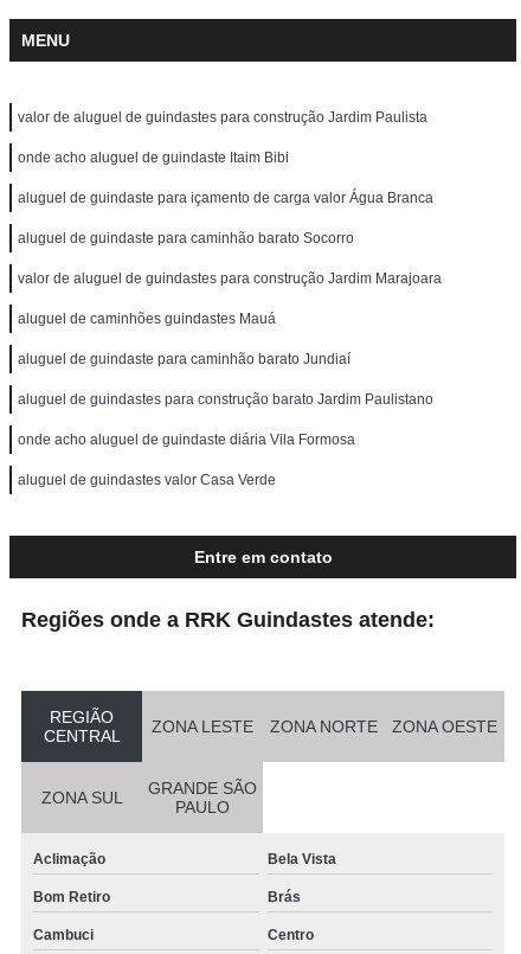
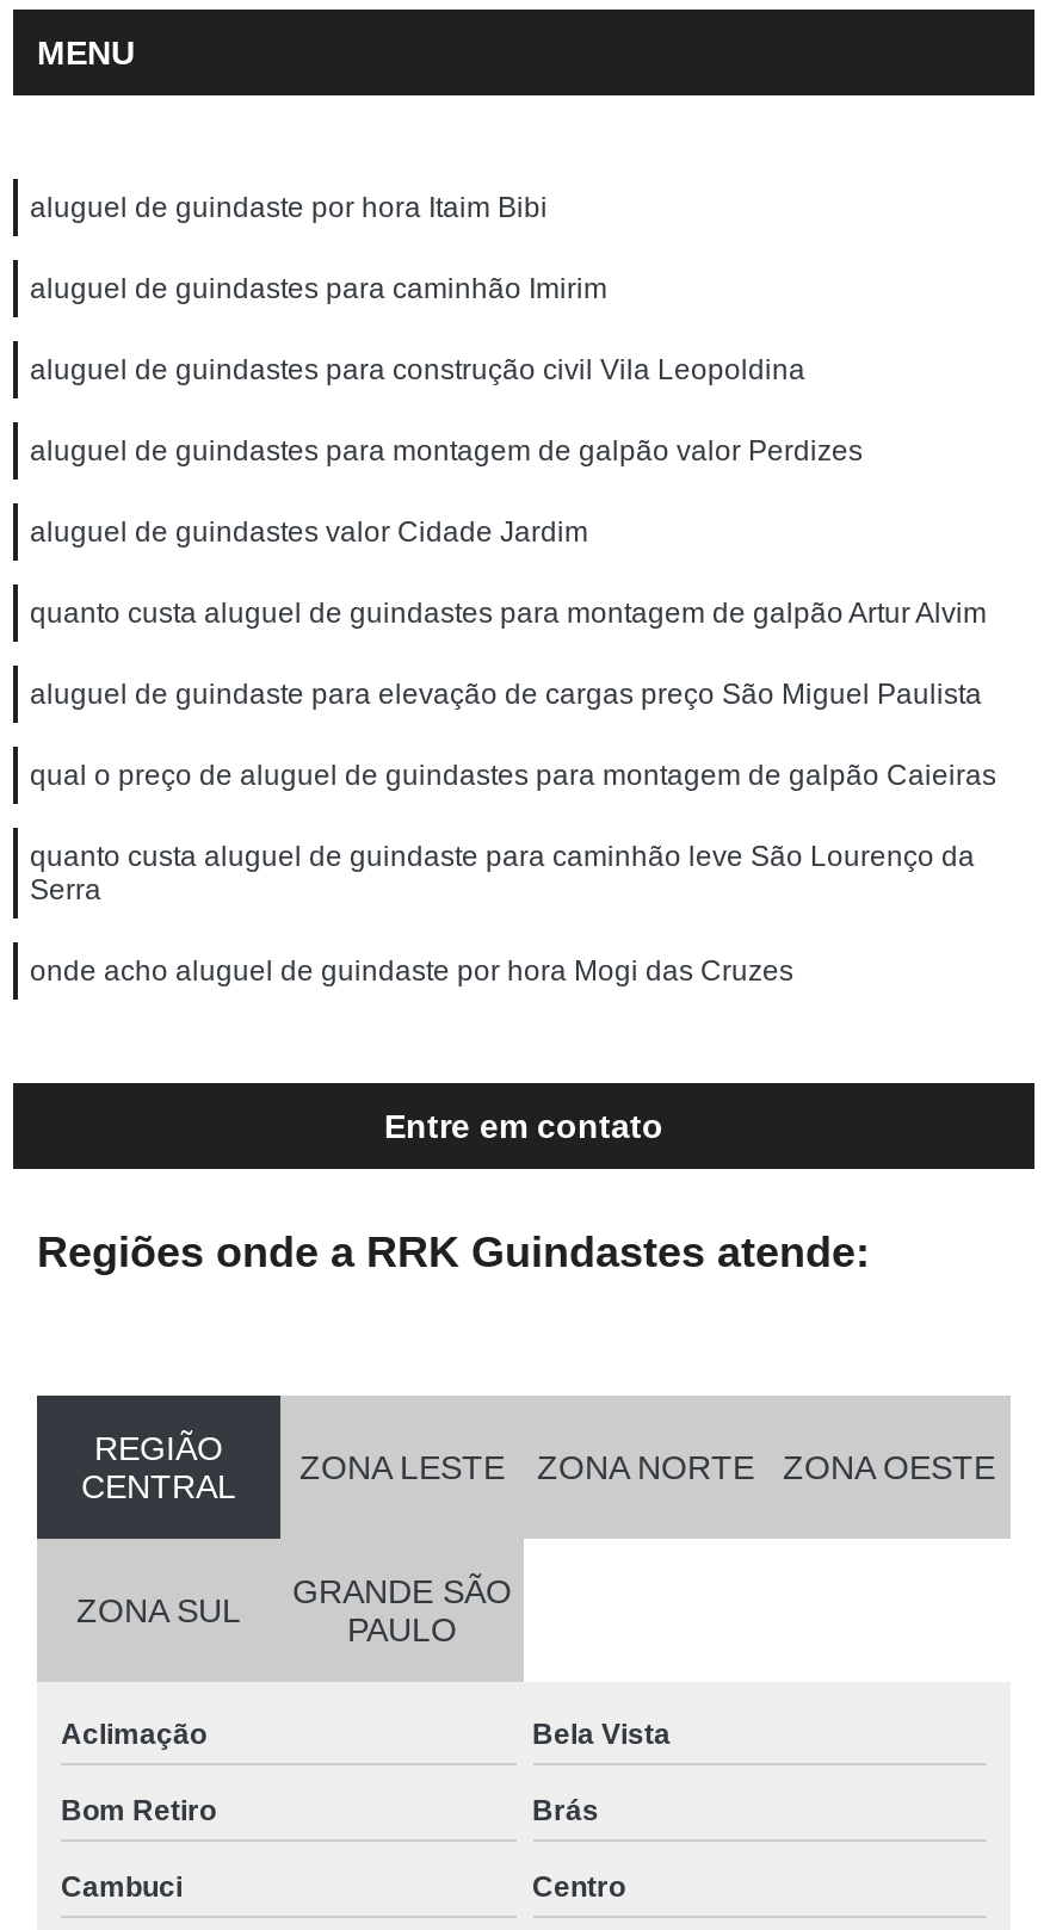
- valor de aluguel de guindastes para construção Jardim Paulista
+ aluguel de guindaste por hora Itaim Bibi

- onde acho aluguel de guindaste Itaim Bibi
+ aluguel de guindastes para caminhão Imirim

- aluguel de guindaste para içamento de carga valor Água Branca
+ aluguel de guindastes para construção civil Vila Leopoldina

- aluguel de guindaste para caminhão barato Socorro
+ aluguel de guindastes para montagem de galpão valor Perdizes

- valor de aluguel de guindastes para construção Jardim Marajoara
+ aluguel de guindastes valor Cidade Jardim

- aluguel de caminhões guindastes Mauá
+ quanto custa aluguel de guindastes para montagem de galpão Artur Alvim

- aluguel de guindaste para caminhão barato Jundiaí
+ aluguel de guindaste para elevação de cargas preço São Miguel Paulista

- aluguel de guindastes para construção barato Jardim Paulistano
+ qual o preço de aluguel de guindastes para montagem de galpão Caieiras

- onde acho aluguel de guindaste diária Vila Formosa
+ quanto custa aluguel de guindaste para caminhão leve São Lourenço da
+ Serra

- aluguel de guindastes valor Casa Verde
+ onde acho aluguel de guindaste por hora Mogi das Cruzes
